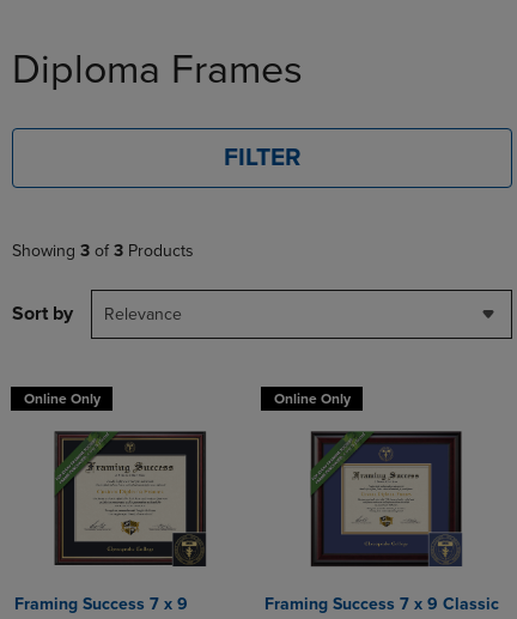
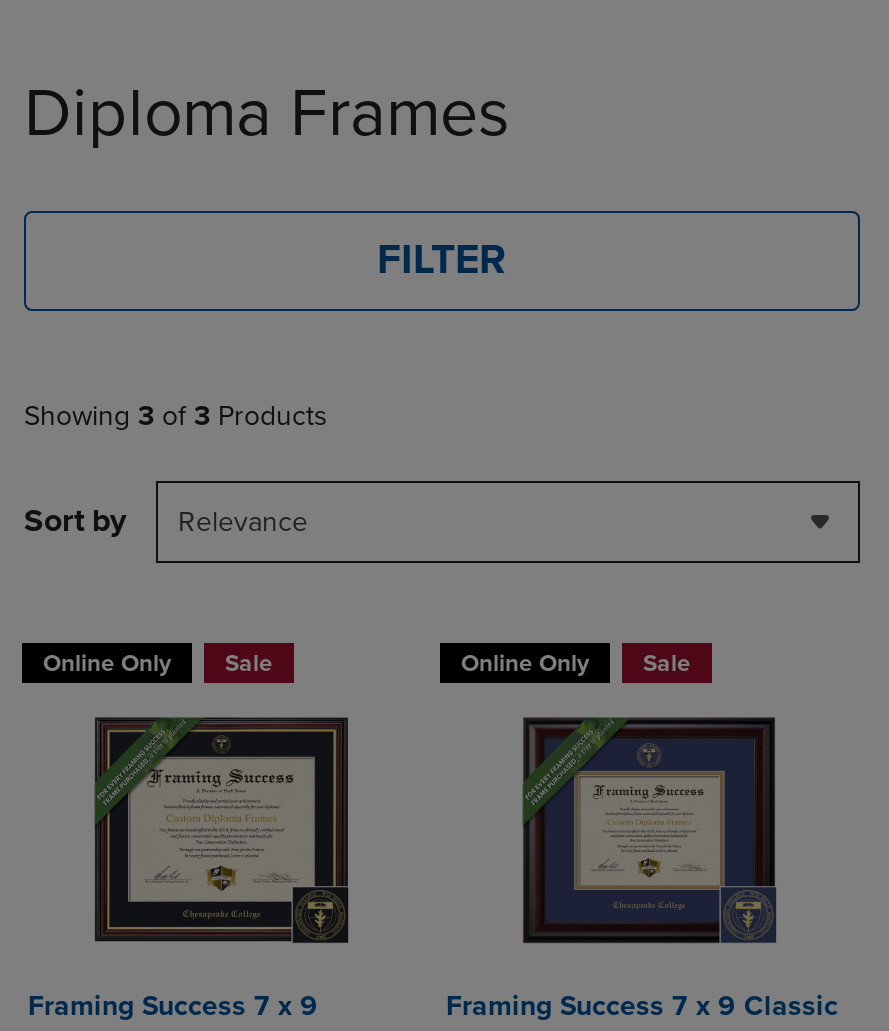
+ Sale

+ Sale
